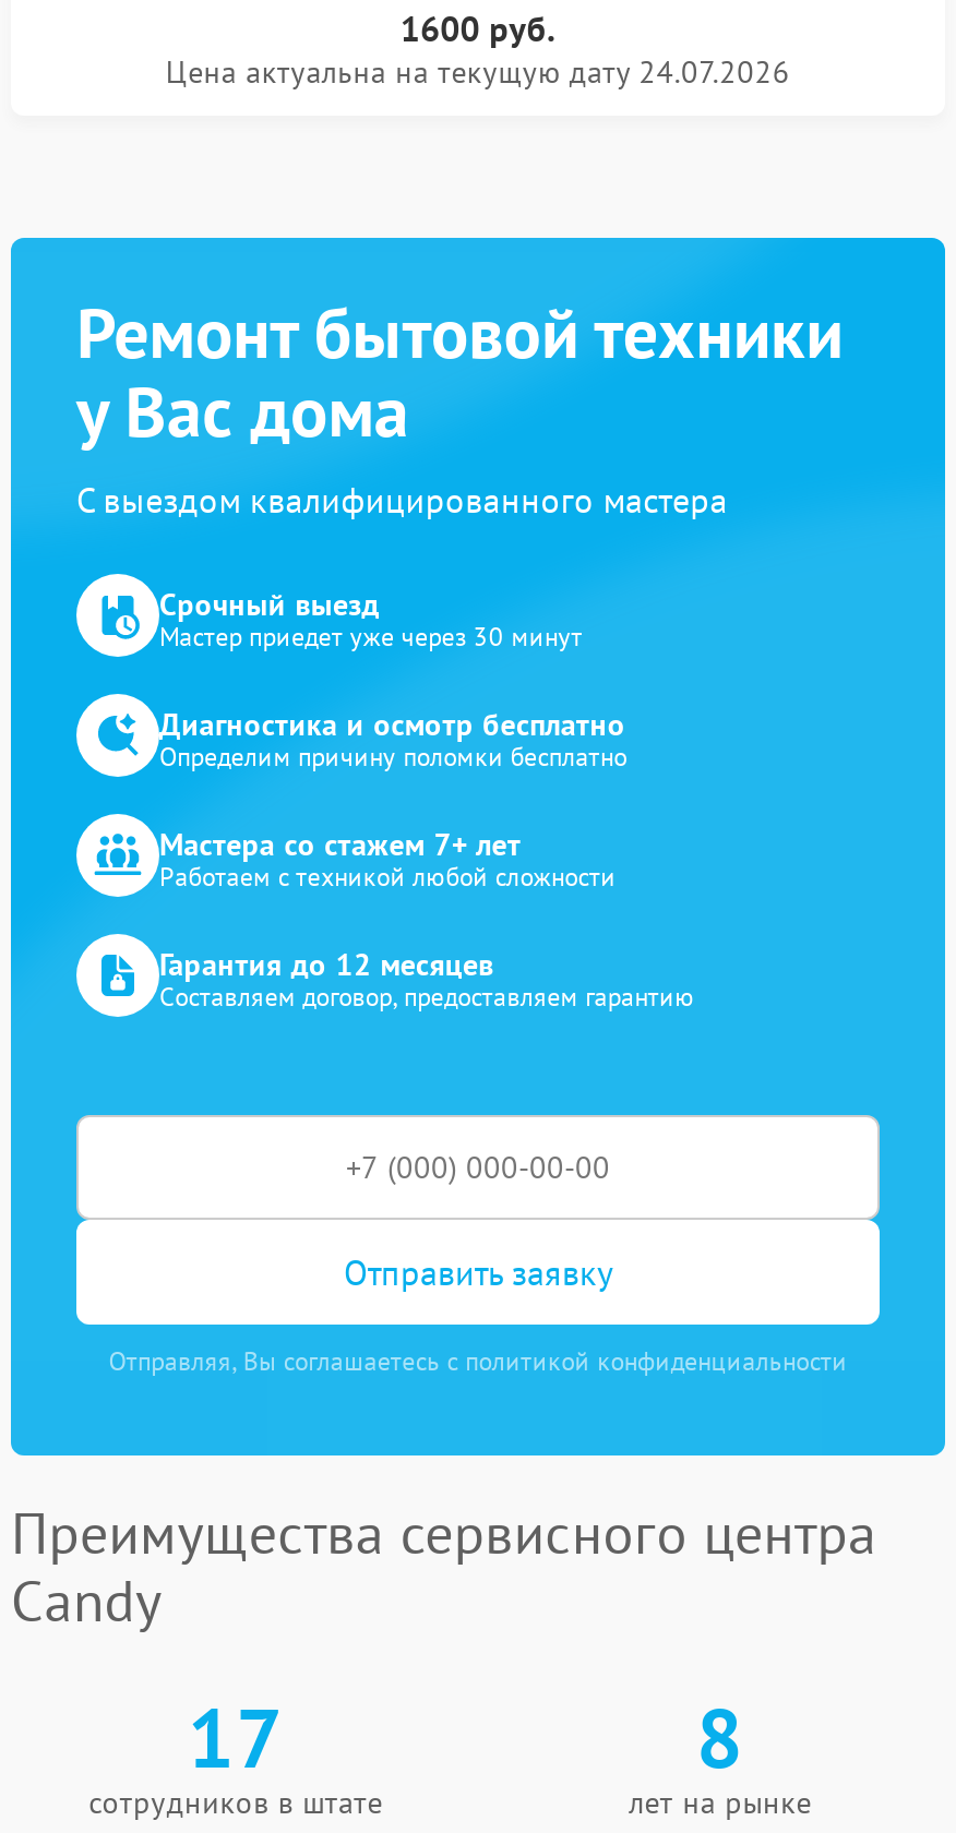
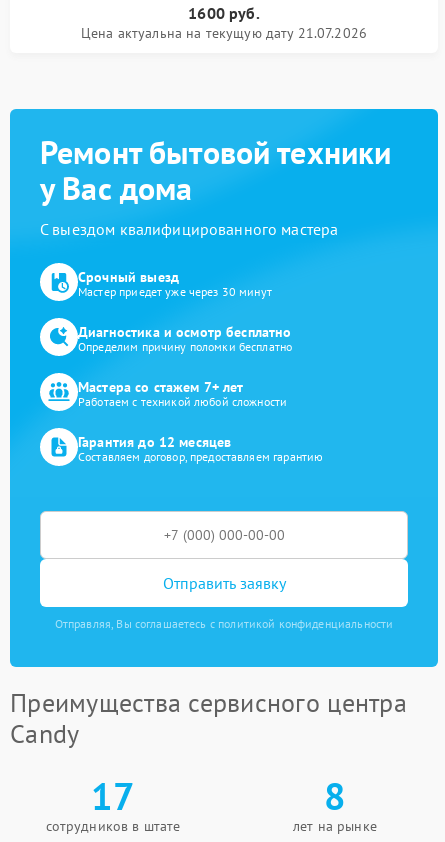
- Цена актуальна на текущую дату 24.07.2026
+ Цена актуальна на текущую дату 21.07.2026
